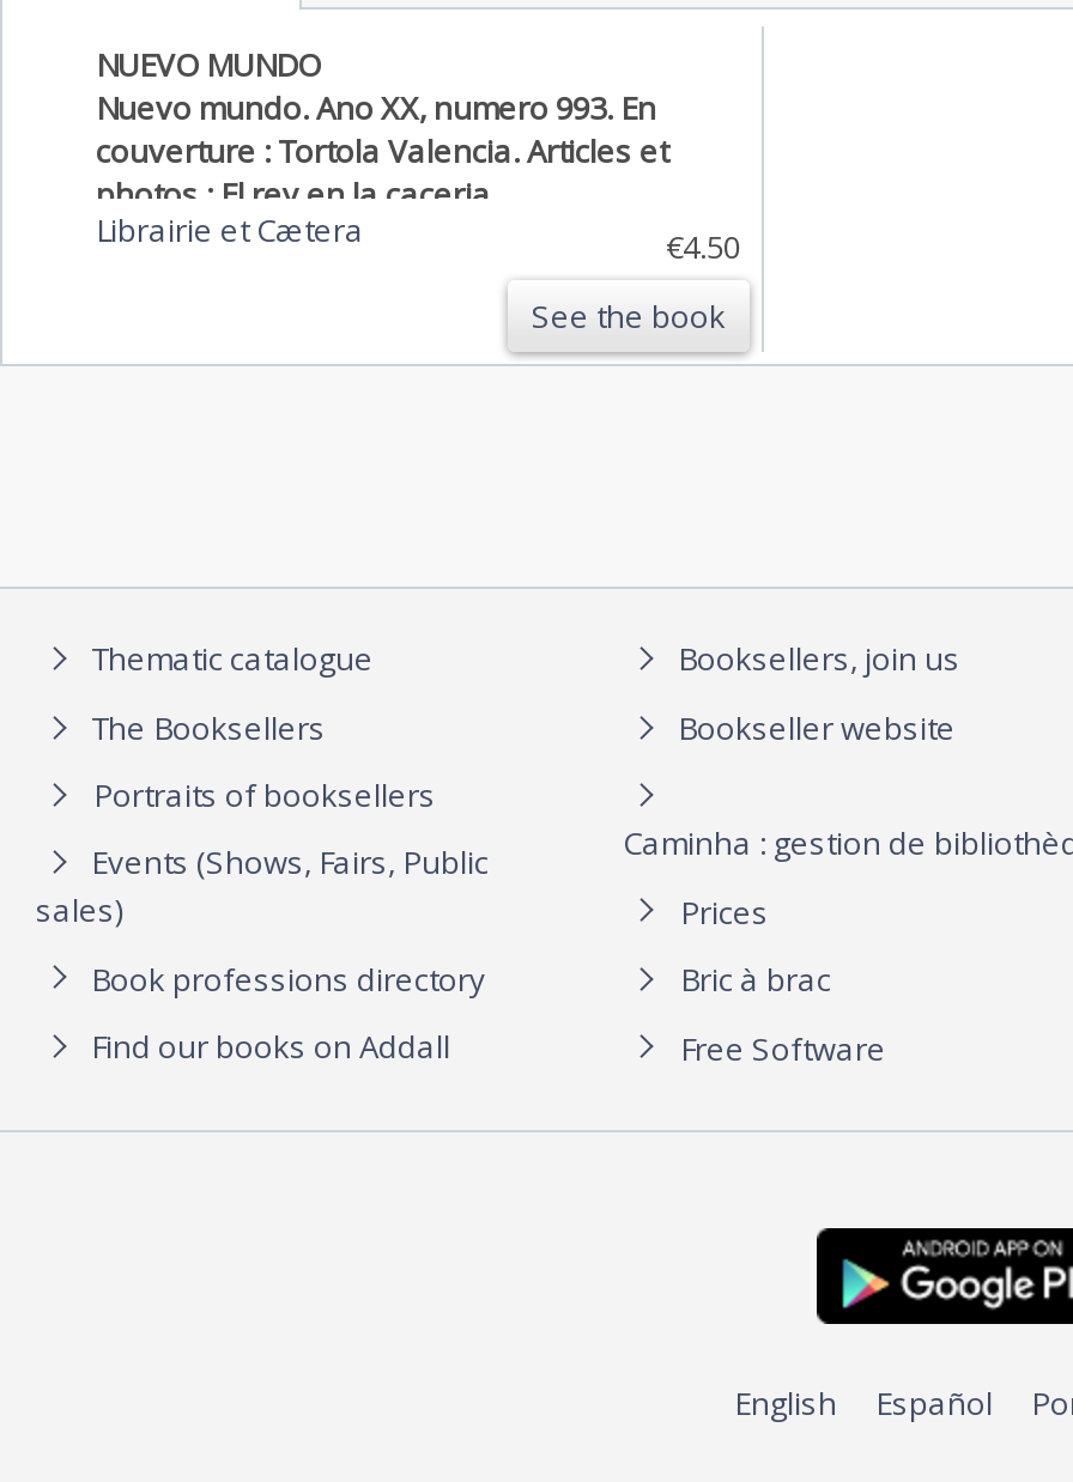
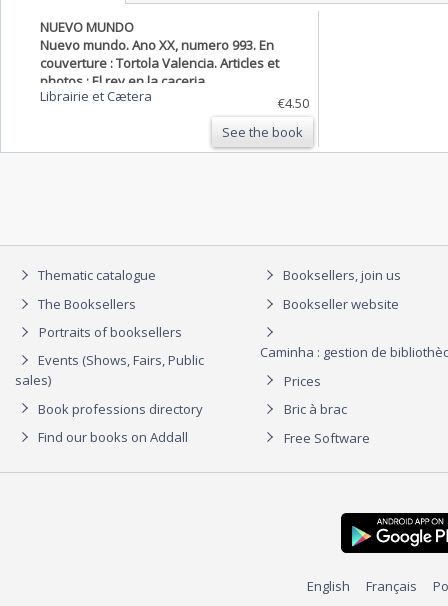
- Español
+ Français
